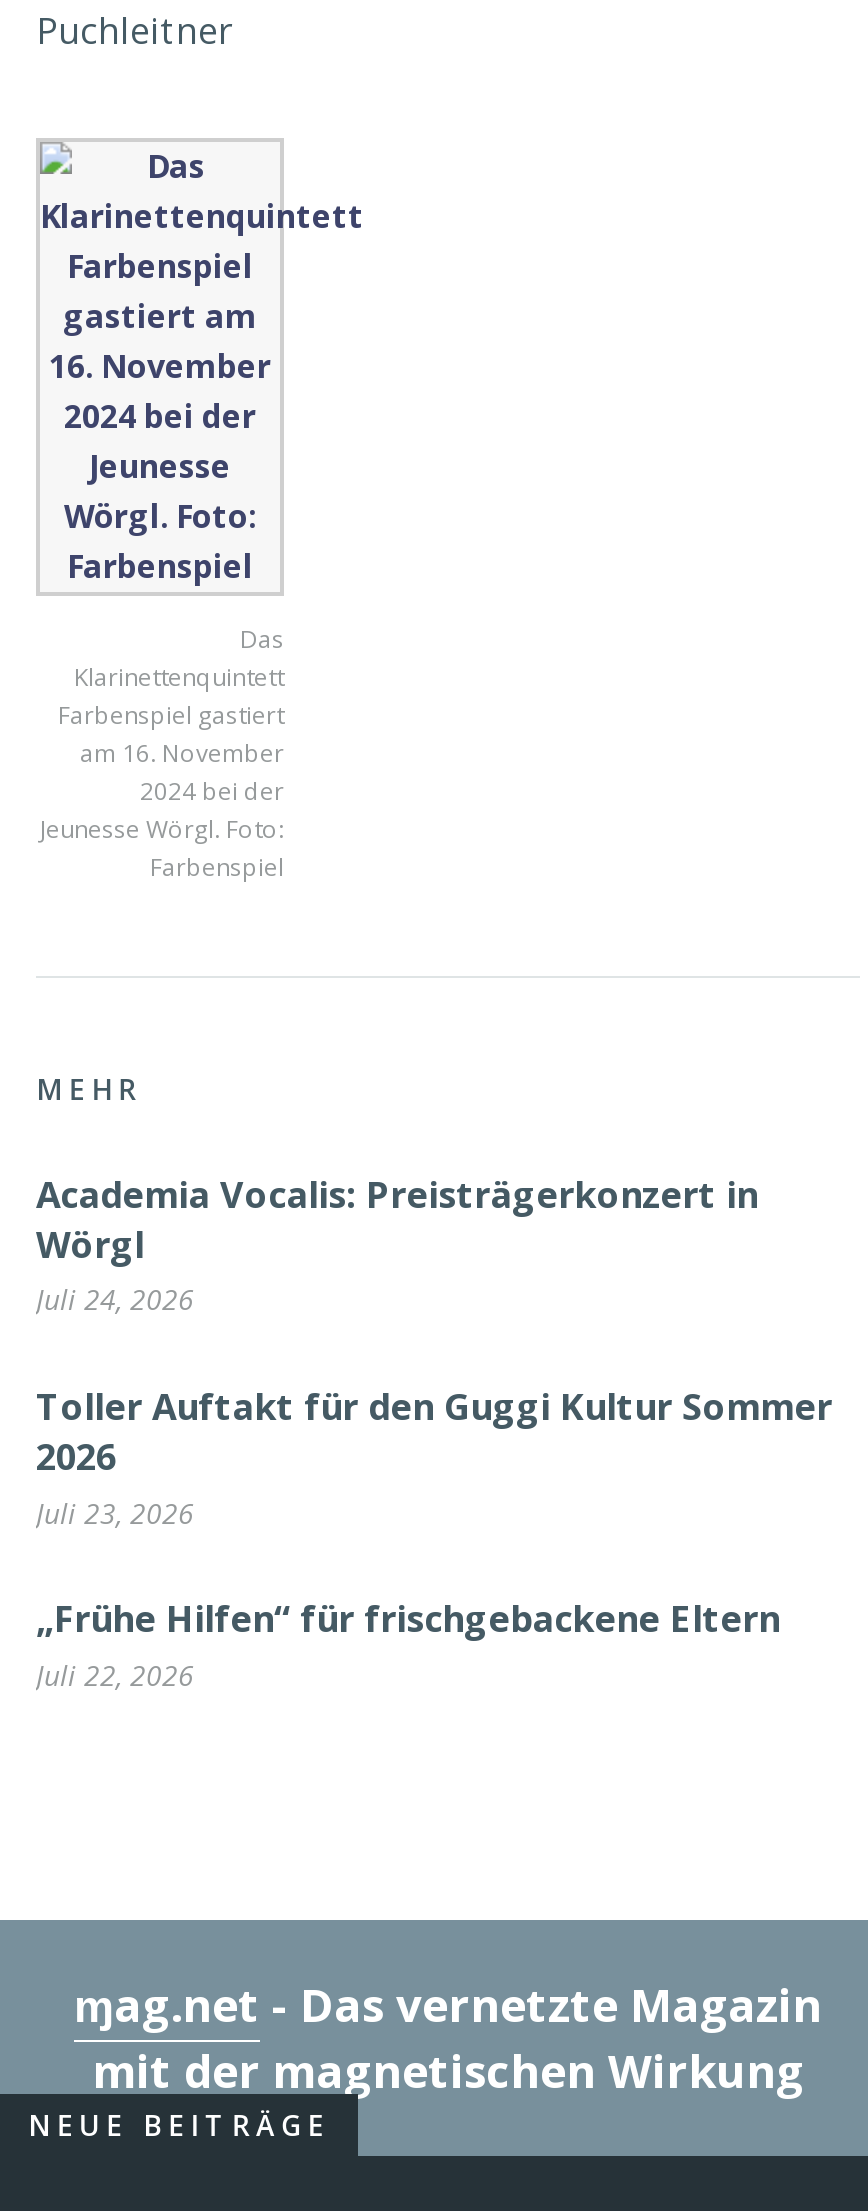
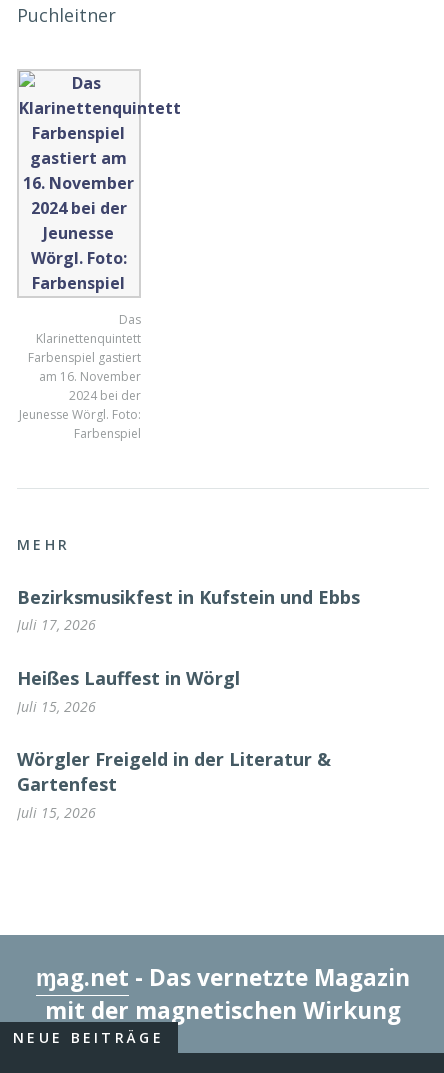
- Academia Vocalis: Preisträgerkonzert in
- Wörgl
- Juli 24, 2026
+ Bezirksmusikfest in Kufstein und Ebbs
+ Juli 17, 2026

- Toller Auftakt für den Guggi Kultur Sommer
- 2026
- Juli 23, 2026
+ Heißes Lauffest in Wörgl
+ Juli 15, 2026

- „Frühe Hilfen“ für frischgebackene Eltern
- Juli 22, 2026
+ Wörgler Freigeld in der Literatur &
+ Gartenfest
+ Juli 15, 2026
